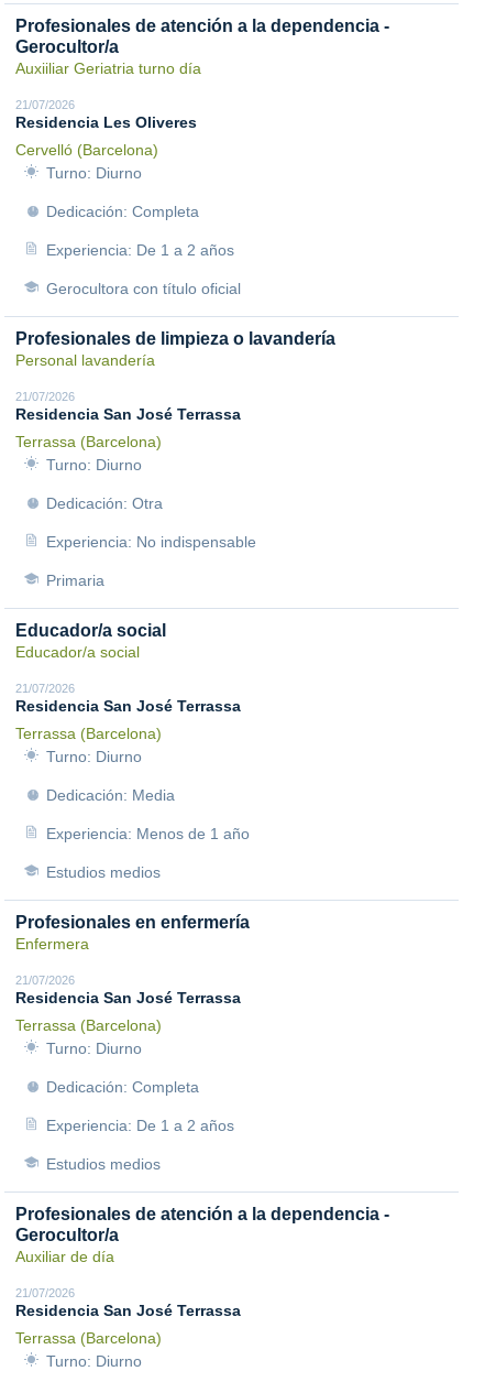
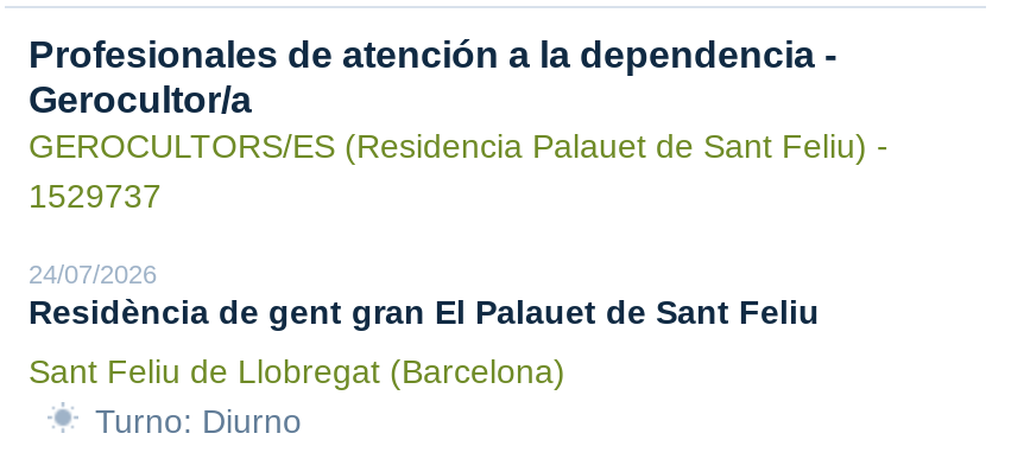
- Auxiiliar Geriatria turno día
- 21/07/2026
- Residencia Les Oliveres
- Cervelló (Barcelona)
- Turno: Diurno
- Dedicación: Completa
- Experiencia: De 1 a 2 años
- Gerocultora con título oficial
- Profesionales de limpieza o lavandería
- Personal lavandería
- 21/07/2026
- Residencia San José Terrassa
- Terrassa (Barcelona)
- Turno: Diurno
- Dedicación: Otra
- Experiencia: No indispensable
- Primaria
- Educador/a social
- Educador/a social
- 21/07/2026
- Residencia San José Terrassa
- Terrassa (Barcelona)
- Turno: Diurno
- Dedicación: Media
- Experiencia: Menos de 1 año
- Estudios medios
- Profesionales en enfermería
- Enfermera
- 21/07/2026
- Residencia San José Terrassa
- Terrassa (Barcelona)
- Turno: Diurno
- Dedicación: Completa
- Experiencia: De 1 a 2 años
- Estudios medios
- Profesionales de atención a la dependencia -
- Gerocultor/a
- Auxiliar de día
- 21/07/2026
- Residencia San José Terrassa
- Terrassa (Barcelona)
+ GEROCULTORS/ES (Residencia Palauet de Sant Feliu) -
+ 1529737
+ 24/07/2026
+ Residència de gent gran El Palauet de Sant Feliu
+ Sant Feliu de Llobregat (Barcelona)
